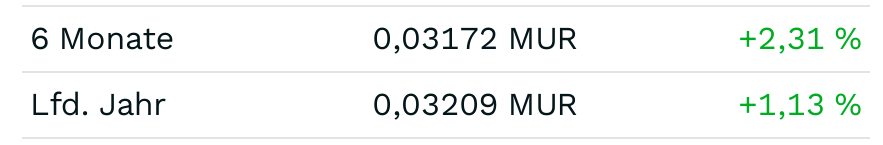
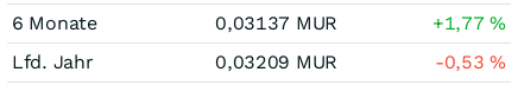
- 0,03172 MUR
+ 0,03137 MUR

- +2,31%
+ +1,77%

- +1,13%
+ -0,53%
